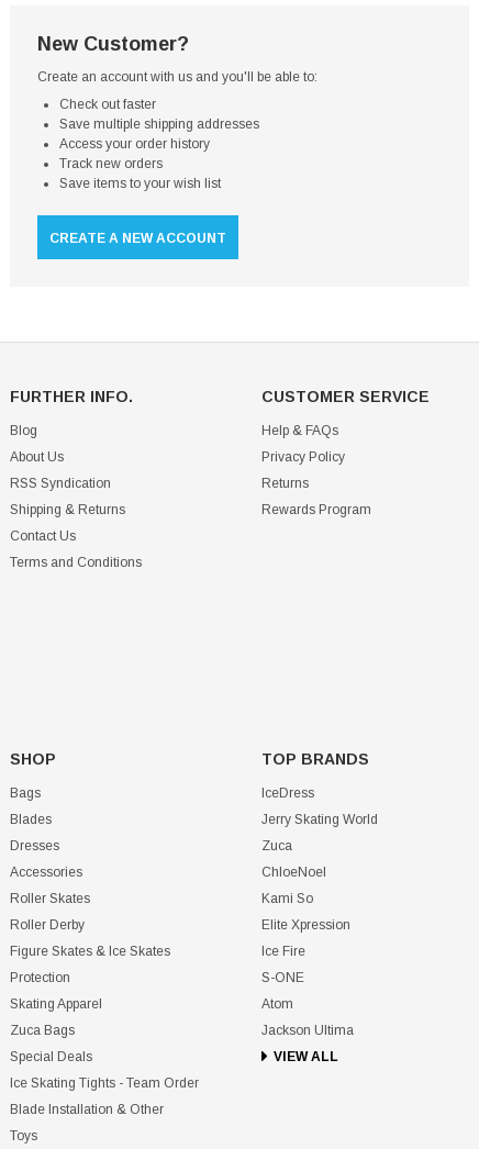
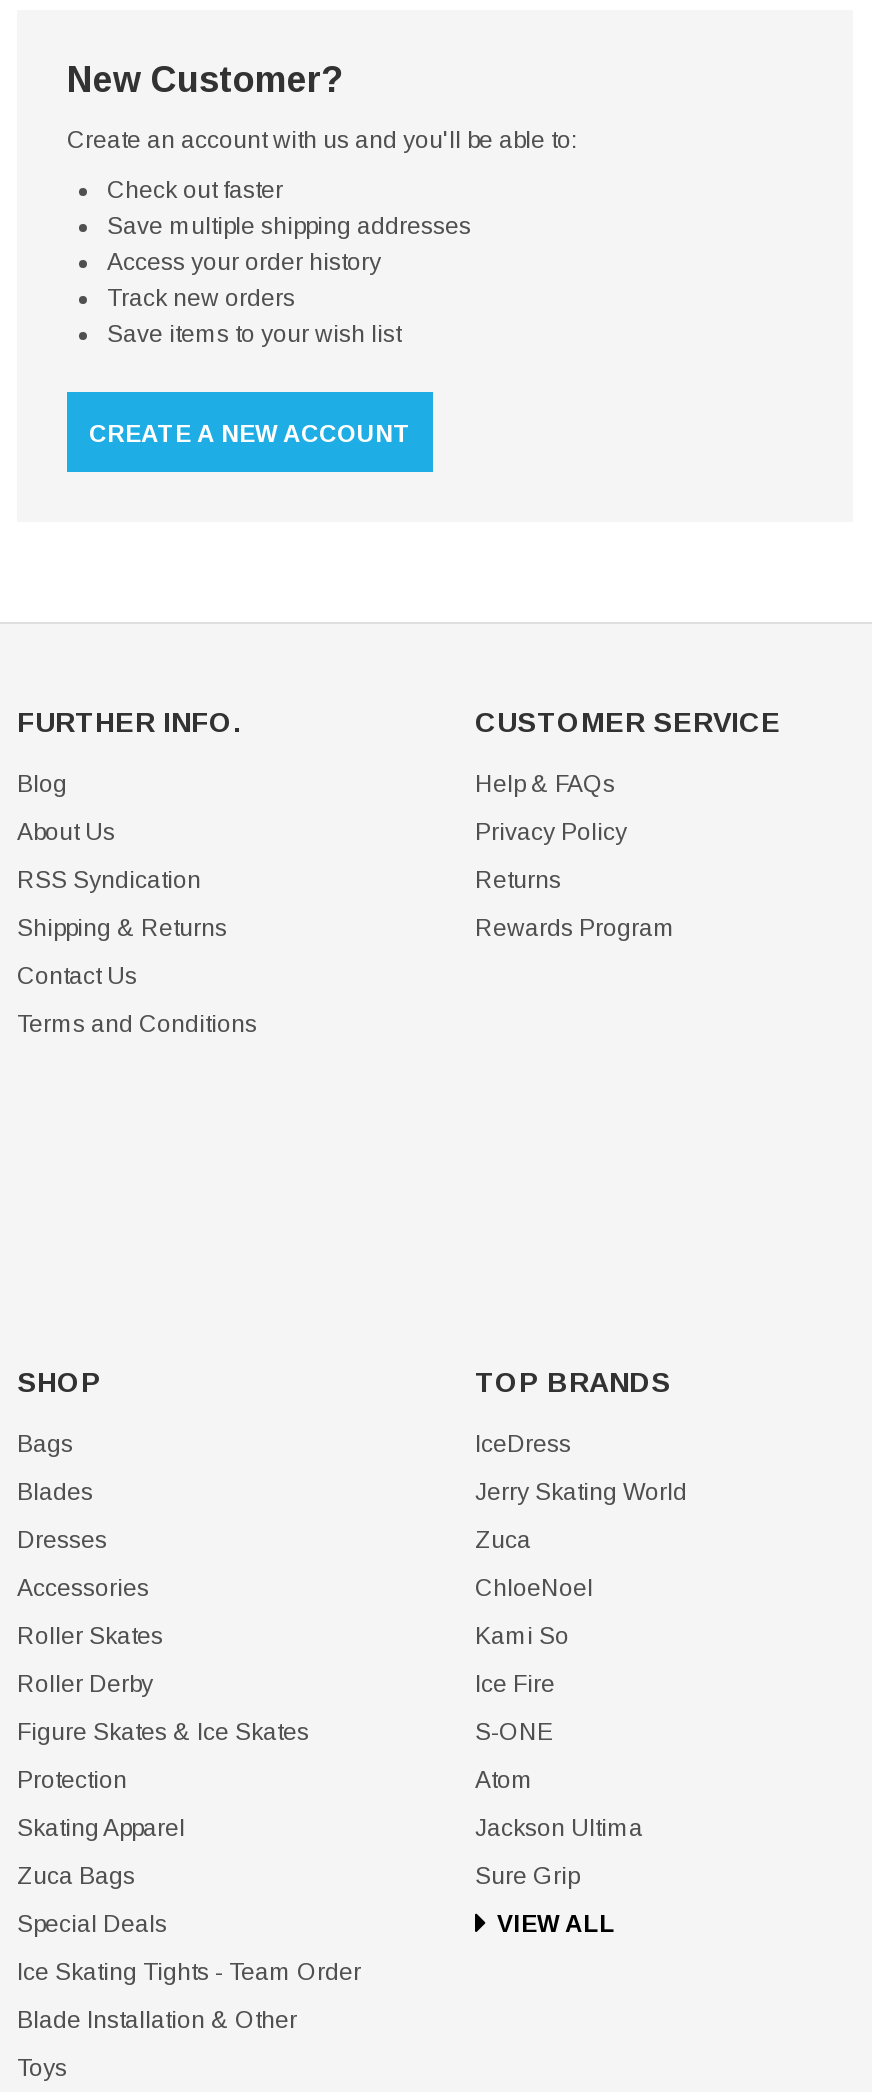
- Elite Xpression

moved up: Ice Fire | S-ONE | Atom | Jackson Ultima

+ Sure Grip
